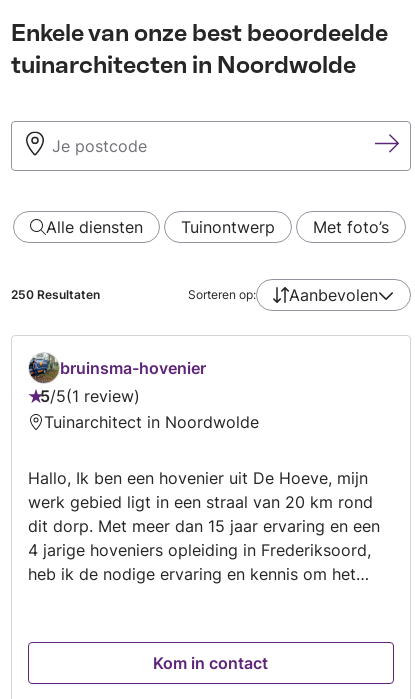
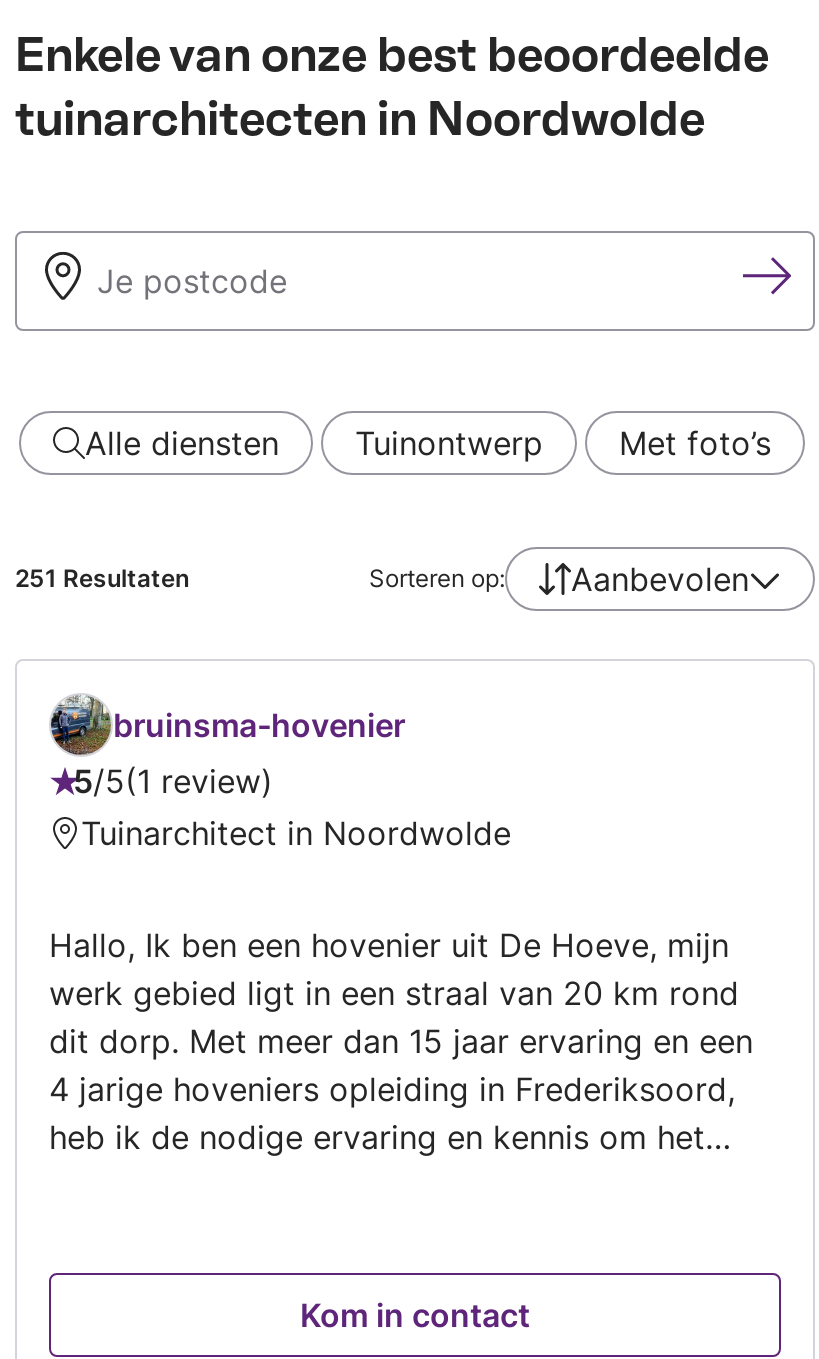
- 250 Resultaten
+ 251 Resultaten
